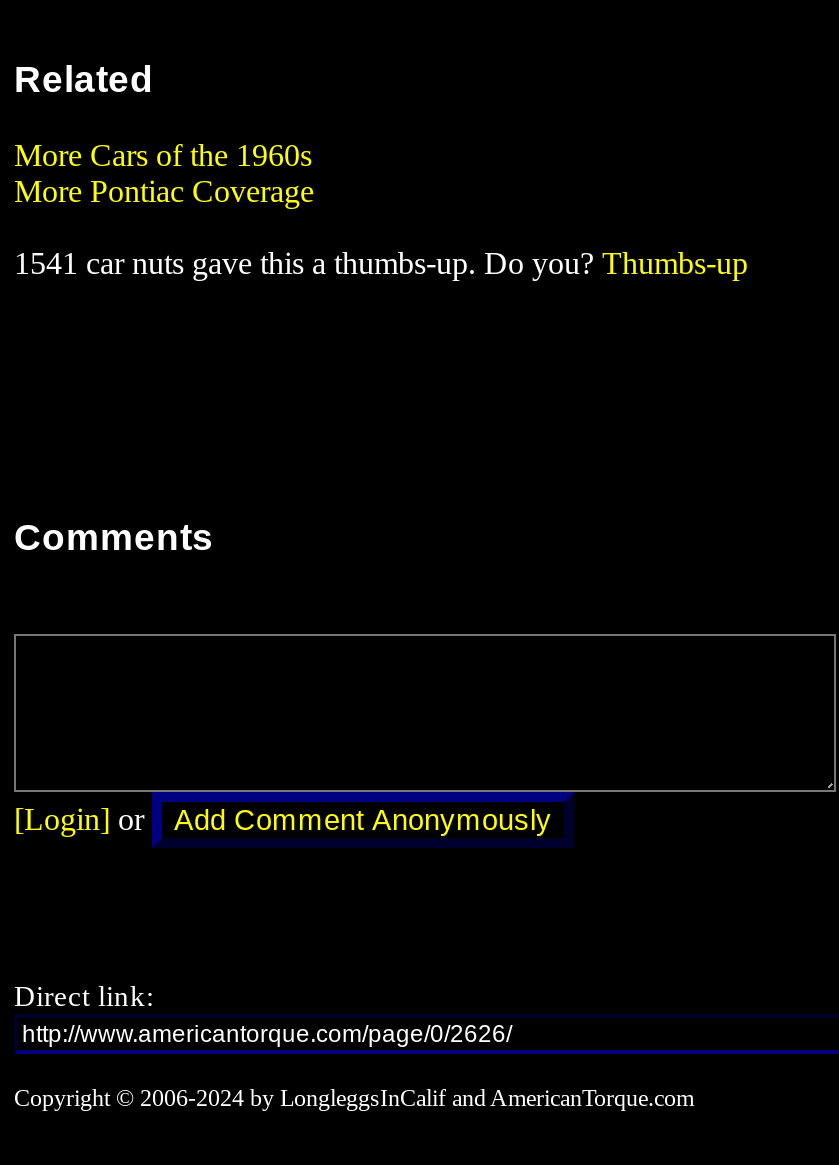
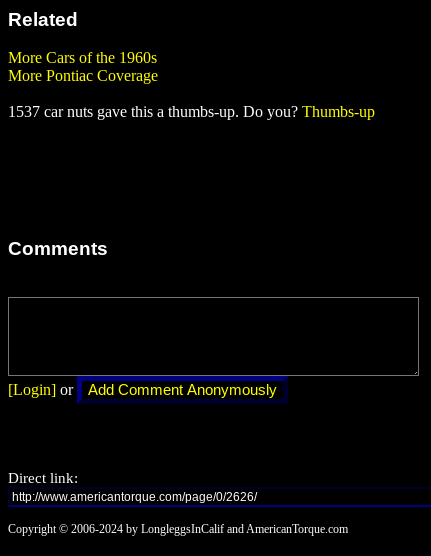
- 1541 car nuts gave this a thumbs-up. Do you? Thumbs-up
+ 1537 car nuts gave this a thumbs-up. Do you? Thumbs-up
